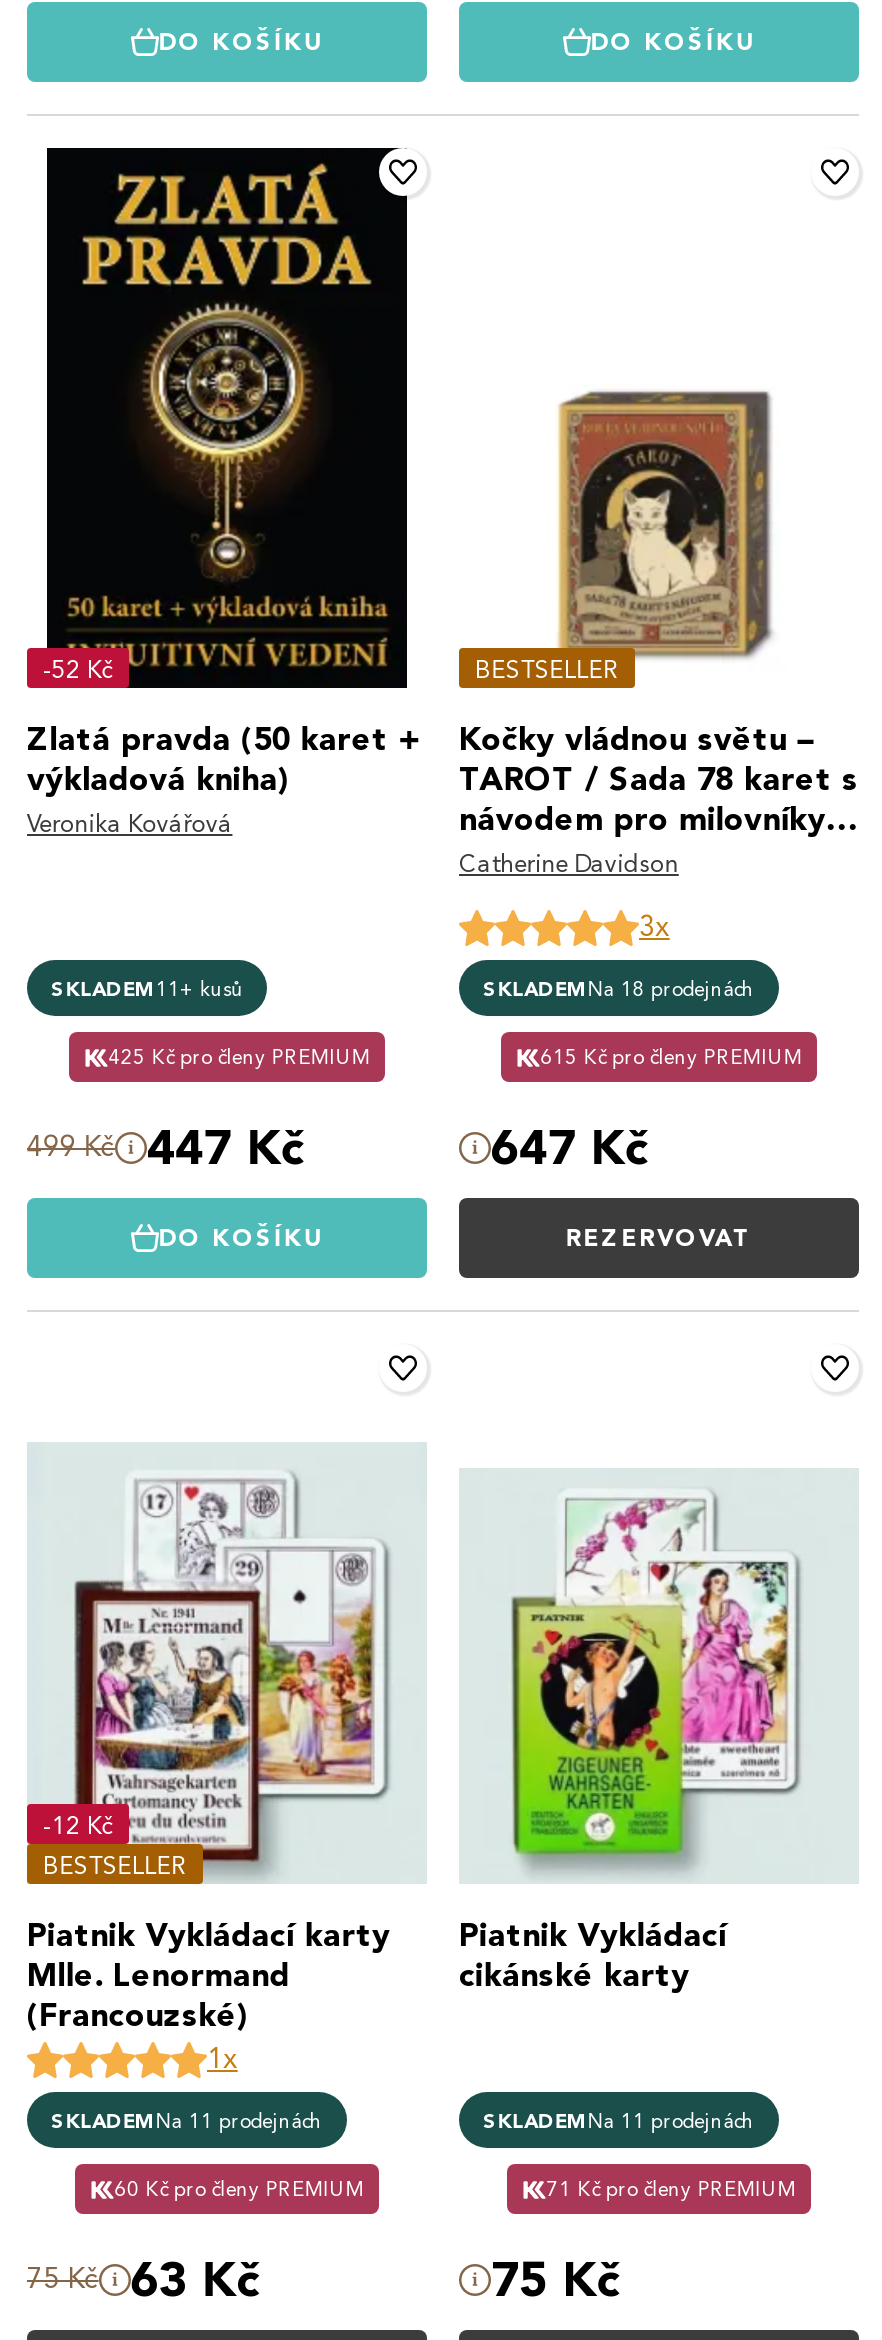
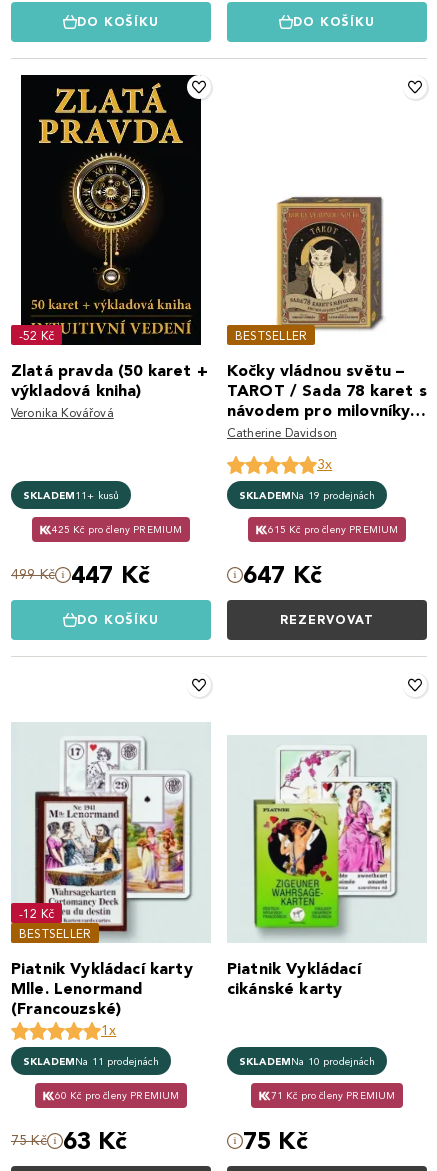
- SKLADEM Na 18 prodejnách
+ SKLADEM Na 19 prodejnách

- SKLADEM Na 11 prodejnách
+ SKLADEM Na 10 prodejnách
